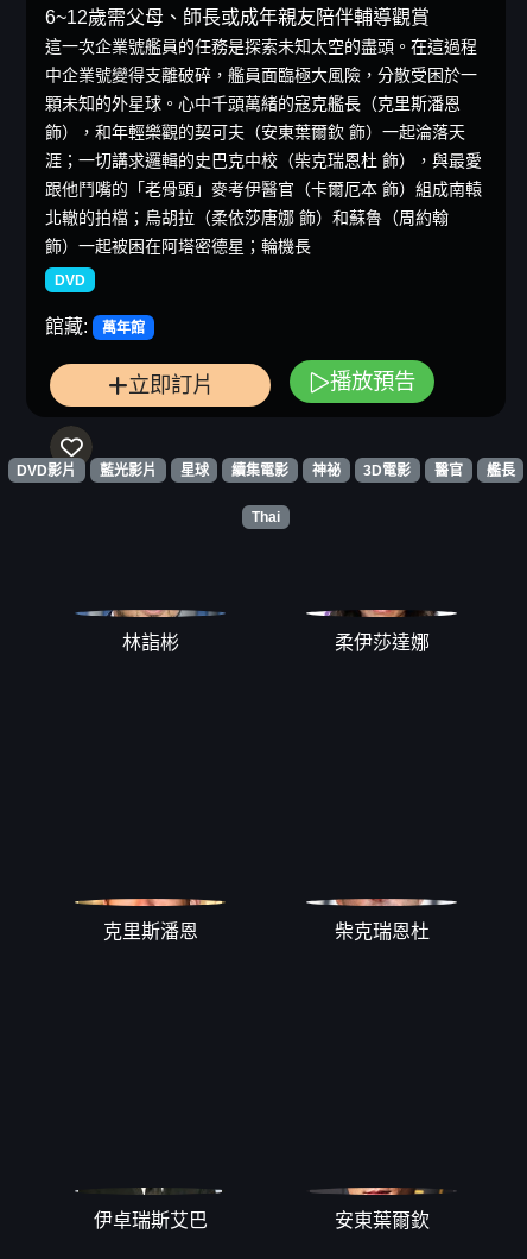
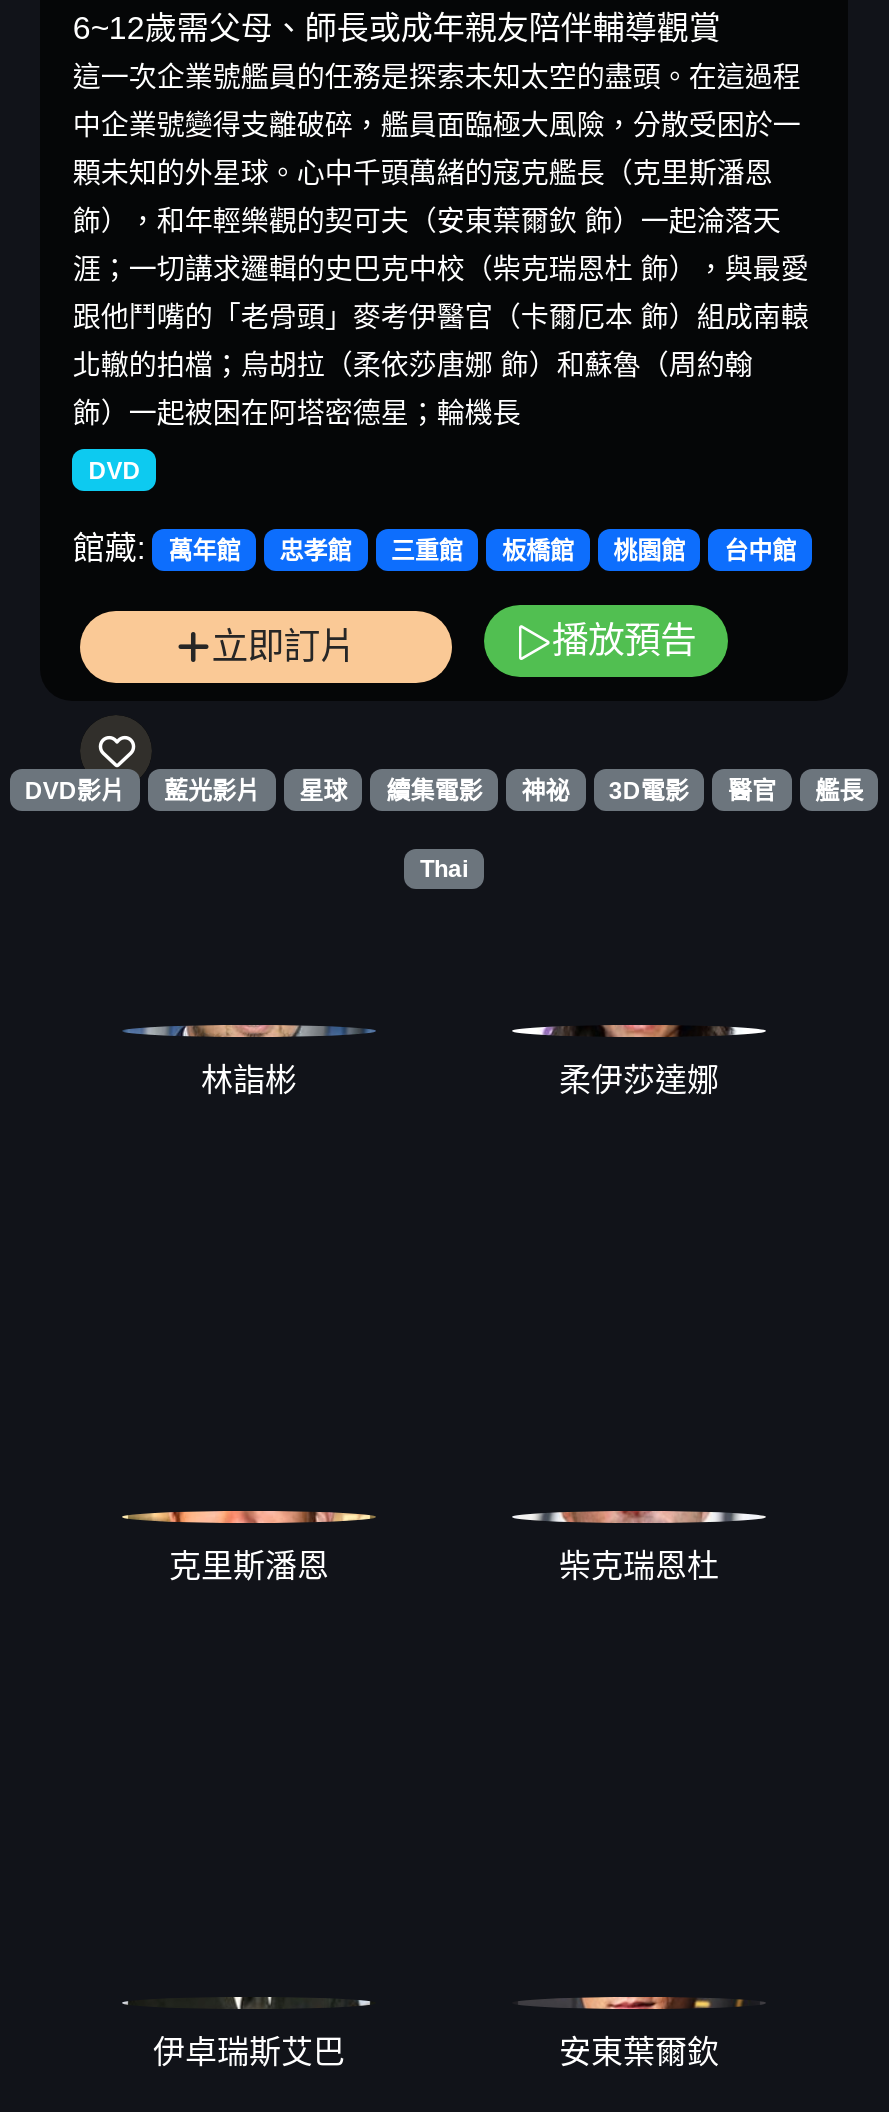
+ 忠孝館
+ 三重館
+ 板橋館
+ 桃園館
+ 台中館
